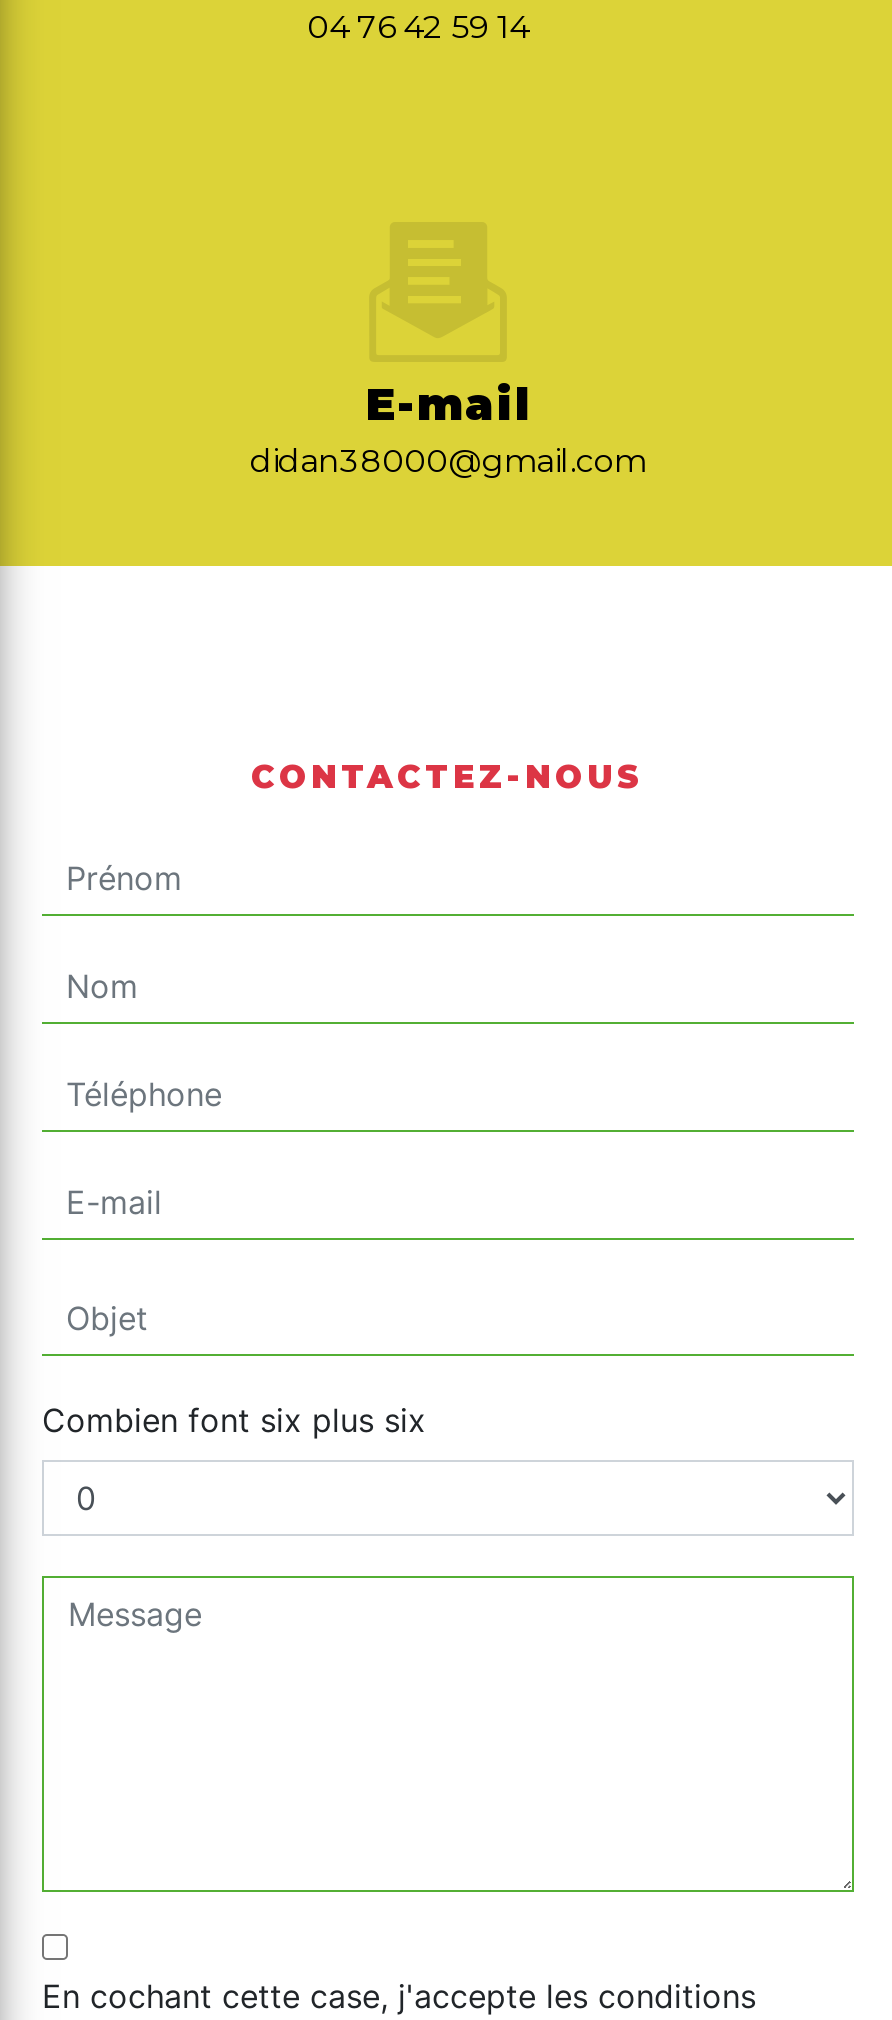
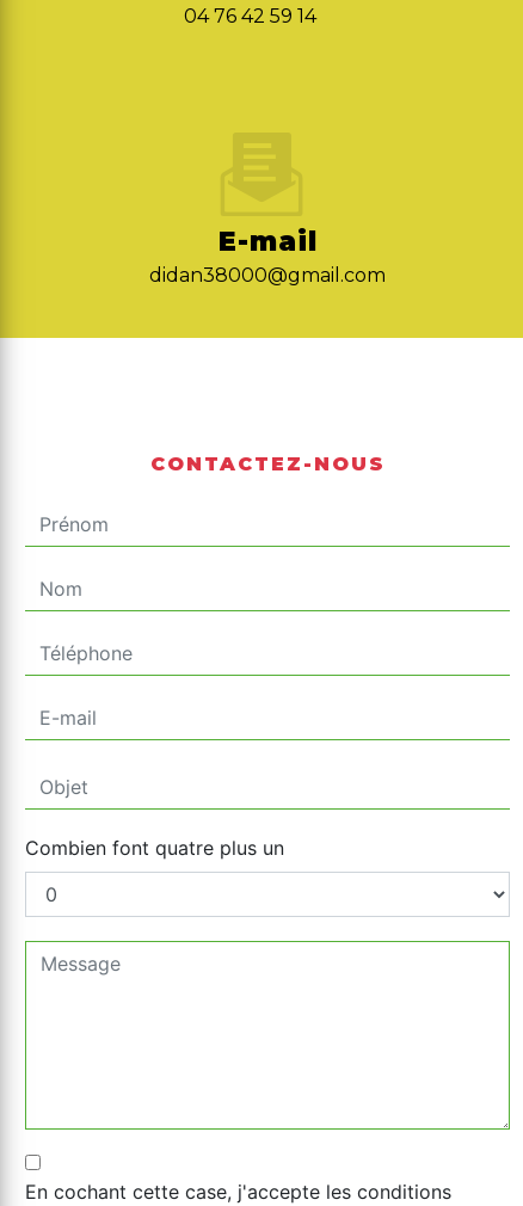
- Combien font six plus six
+ Combien font quatre plus un
